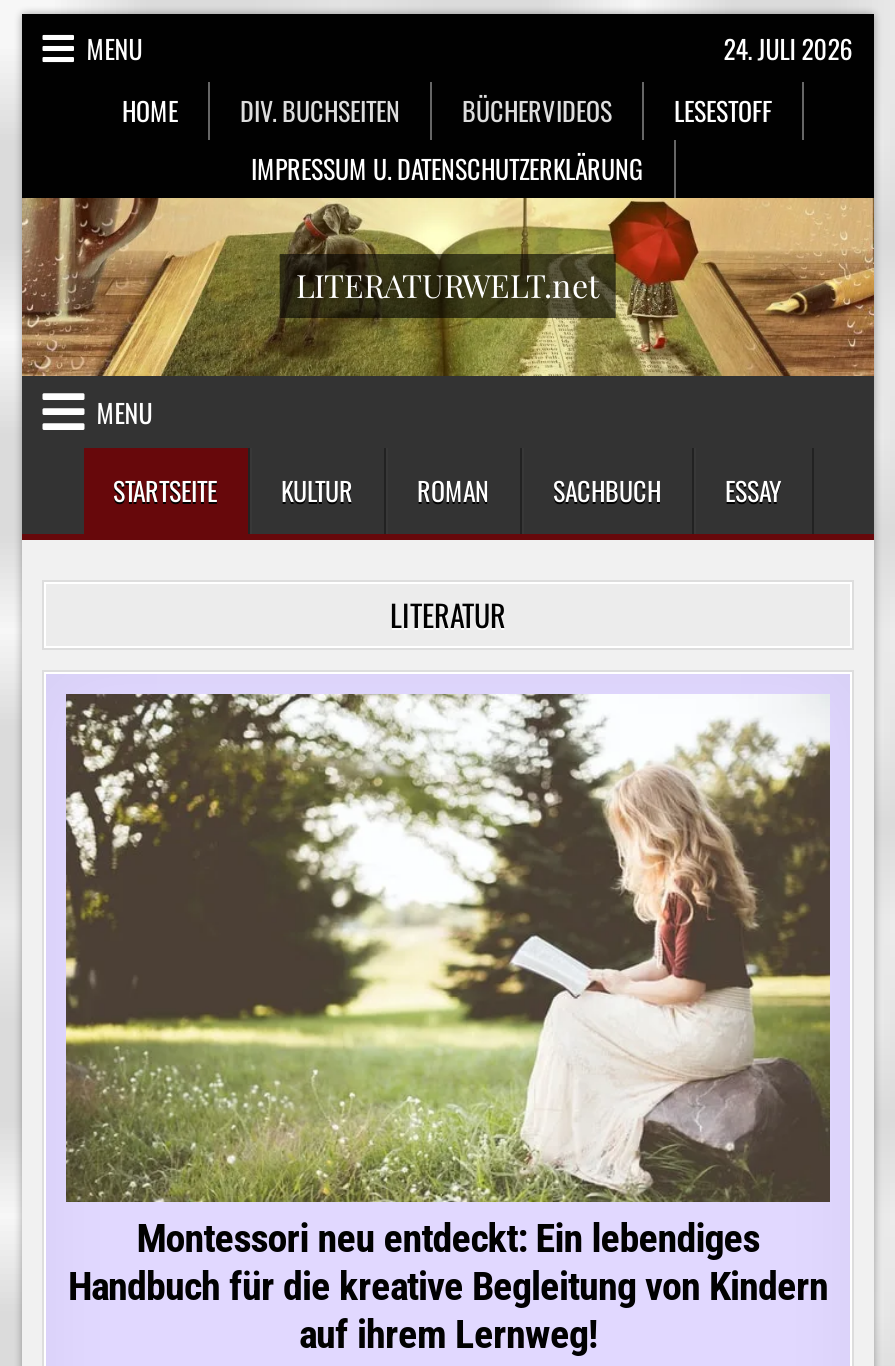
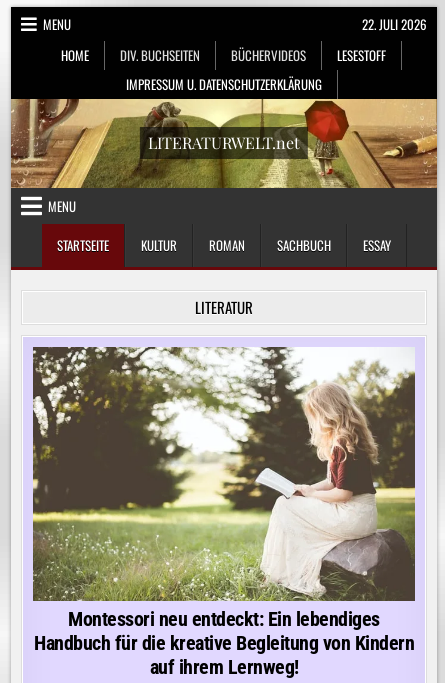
- 24. JULI 2026
+ 22. JULI 2026
